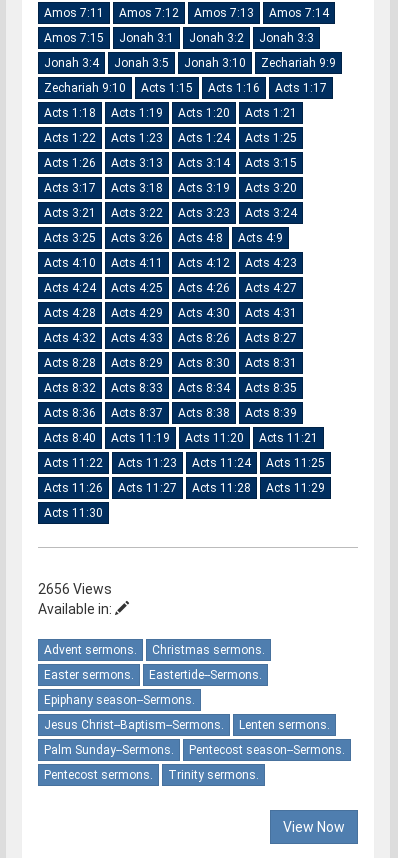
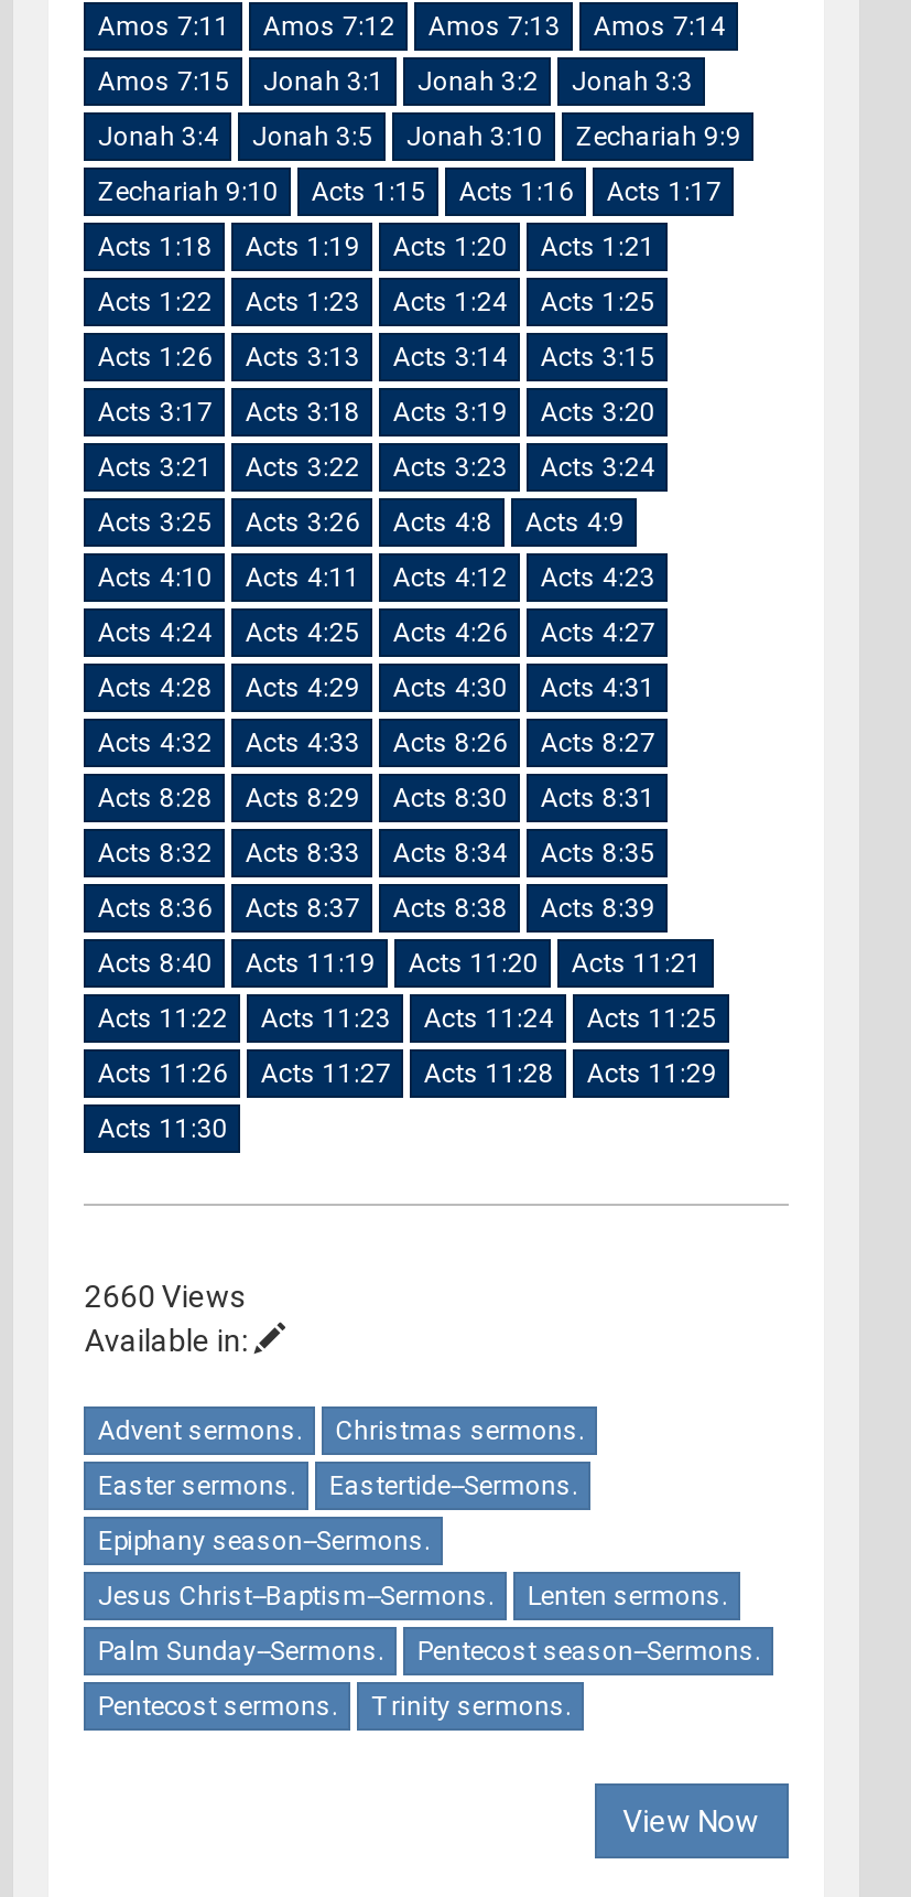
- 2656 Views
+ 2660 Views
